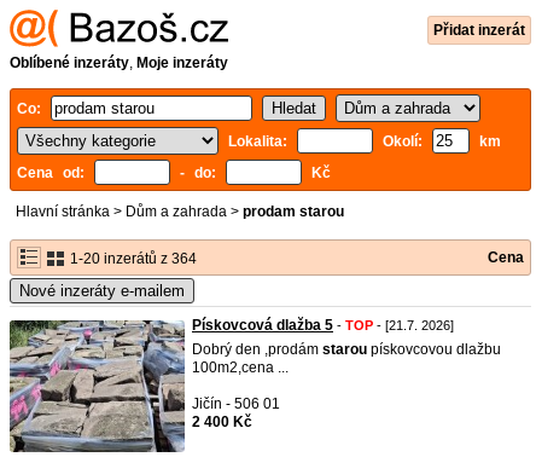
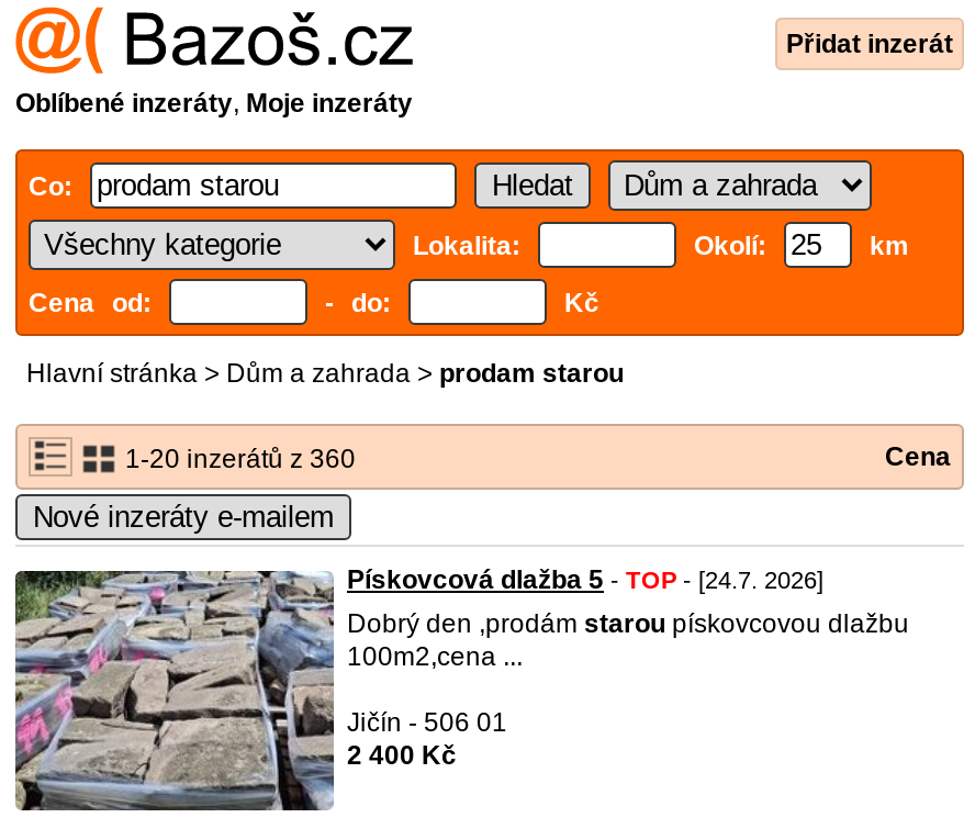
- 1-20 inzerátů z 364
+ 1-20 inzerátů z 360

- Pískovcová dlažba 5 - TOP - [21.7. 2026]
+ Pískovcová dlažba 5 - TOP - [24.7. 2026]
